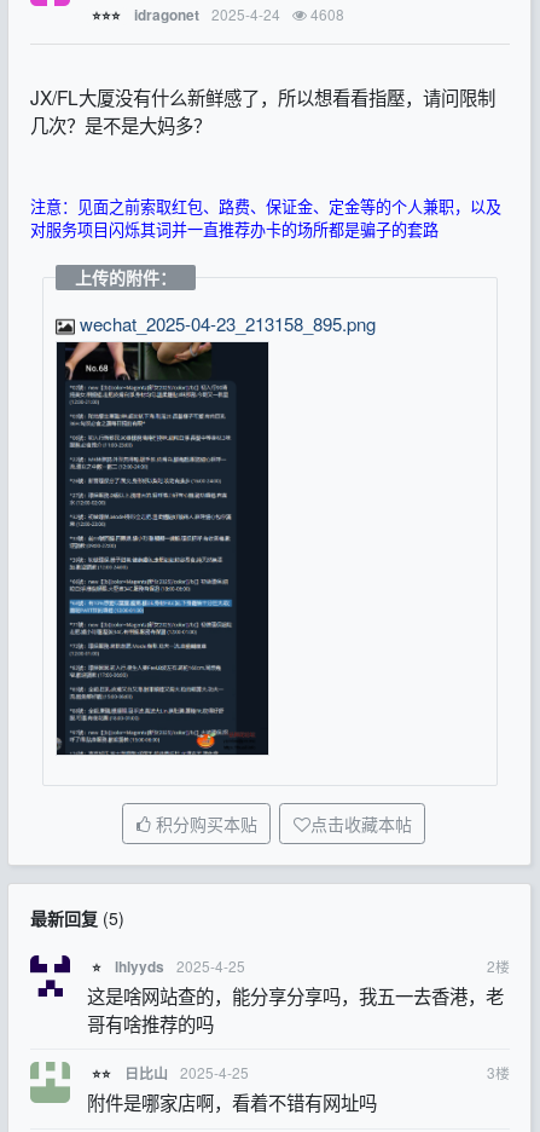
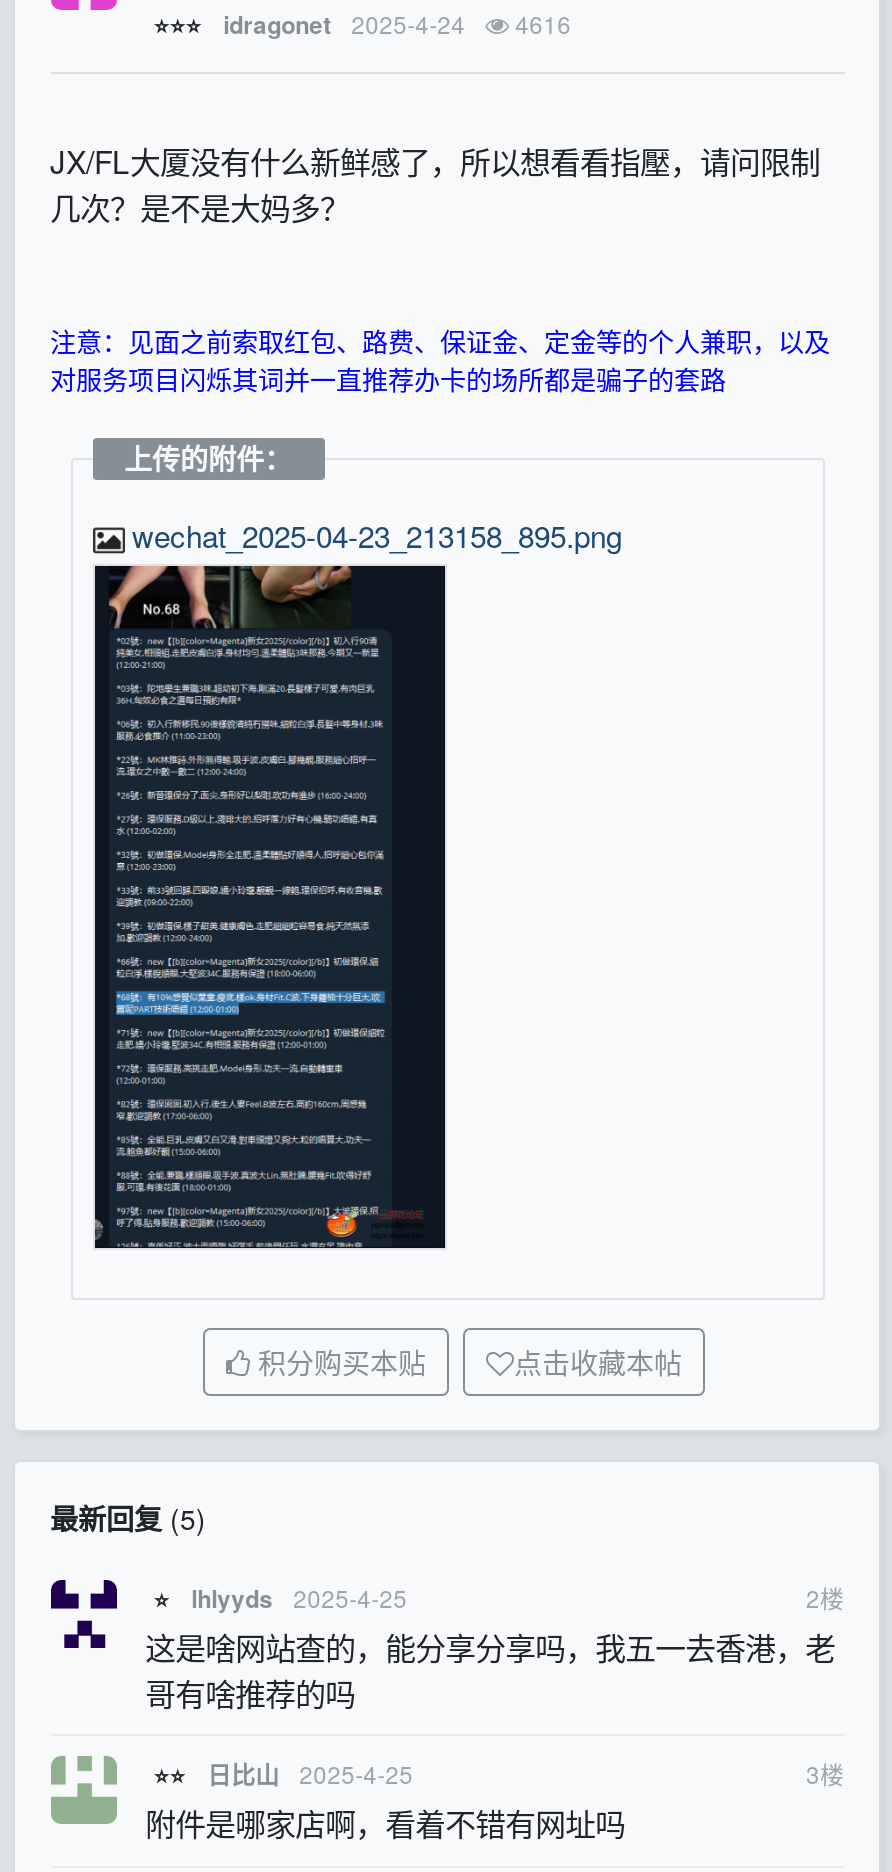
- 4608
+ 4616
